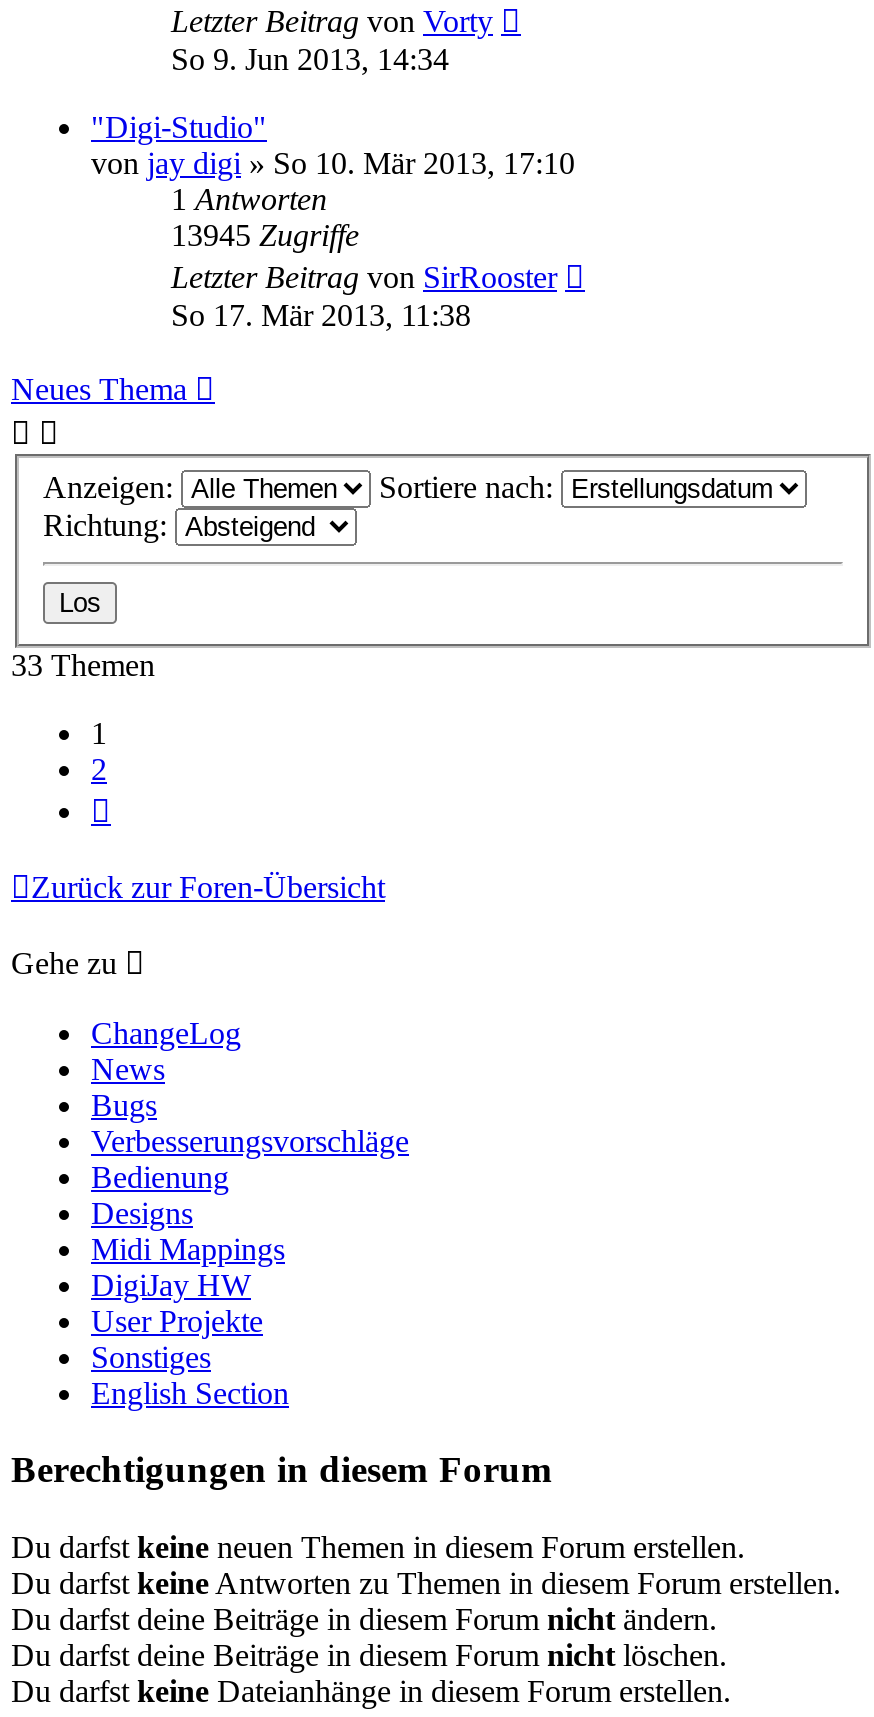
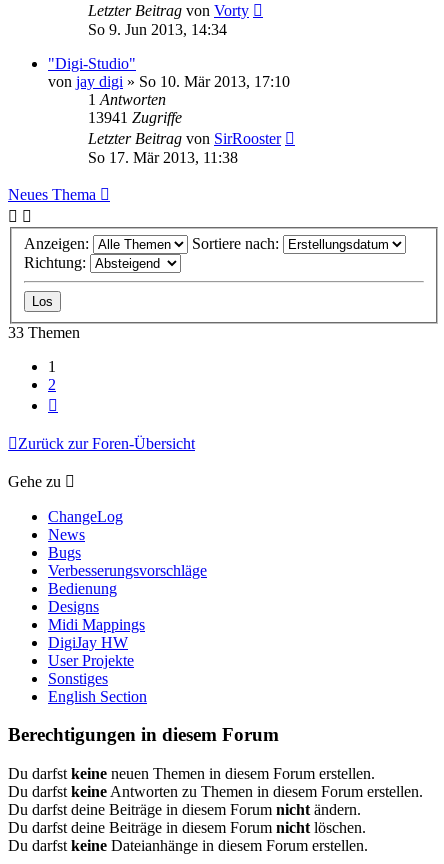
- 13945 Zugriffe
+ 13941 Zugriffe
